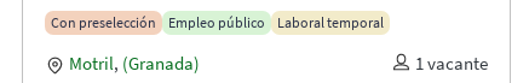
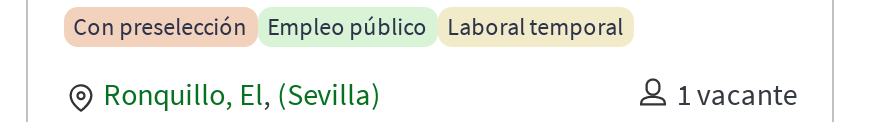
- Motril, (Granada)
+ Ronquillo, El, (Sevilla)
